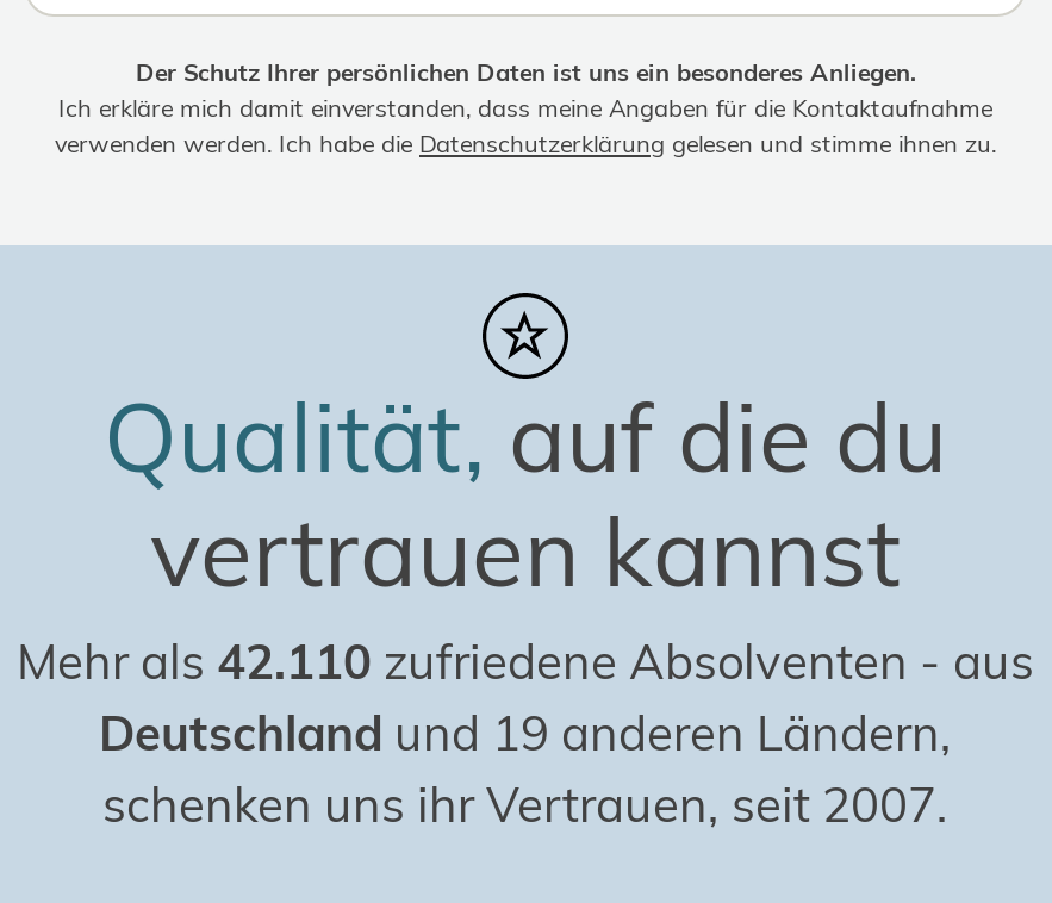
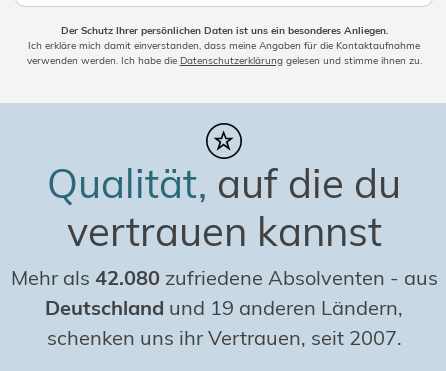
- Mehr als 42.110 zufriedene Absolventen - aus
+ Mehr als 42.080 zufriedene Absolventen - aus
